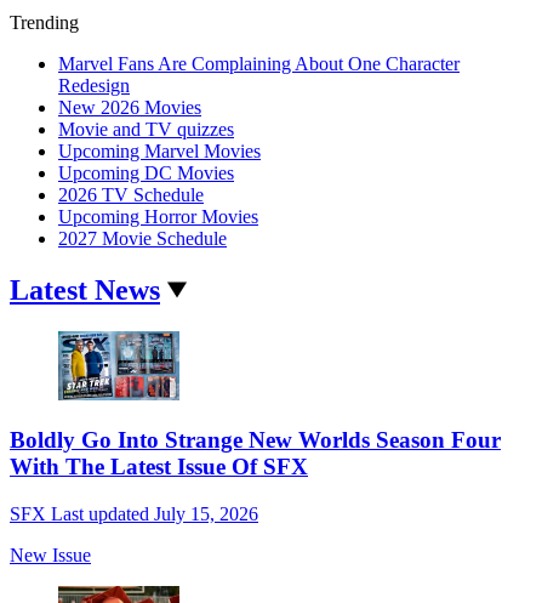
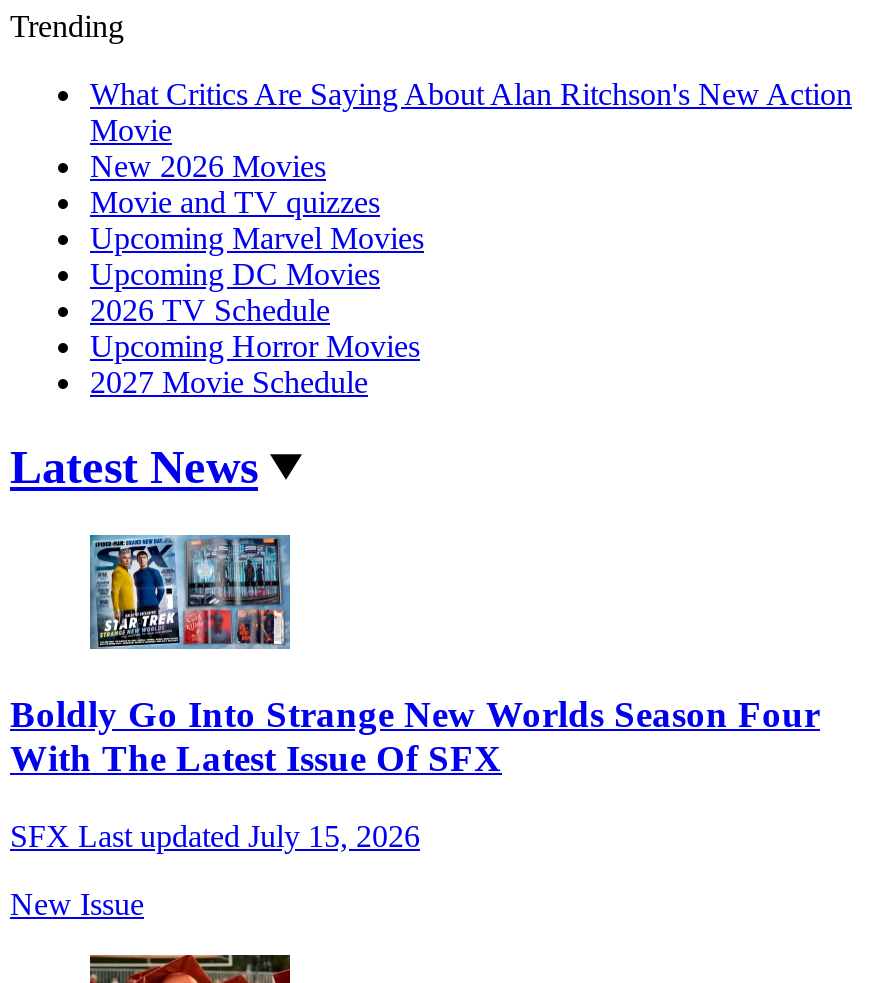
- Marvel Fans Are Complaining About One Character
- Redesign
+ What Critics Are Saying About Alan Ritchson's New Action
+ Movie
